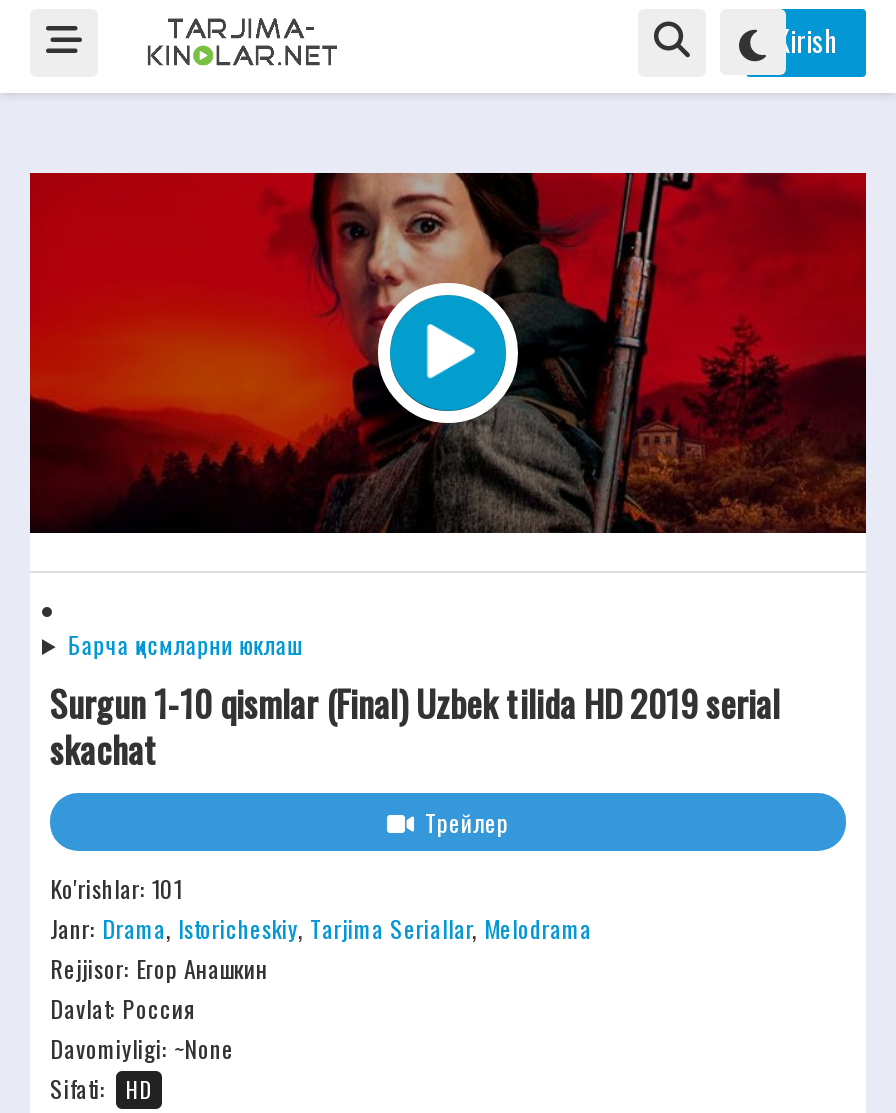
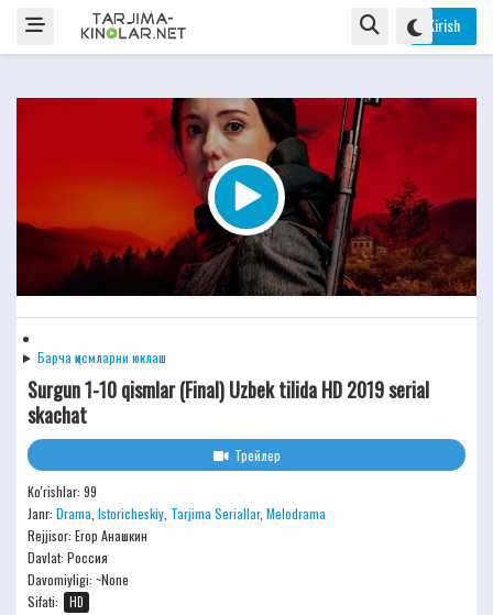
- Ko'rishlar: 101
+ Ko'rishlar: 99
